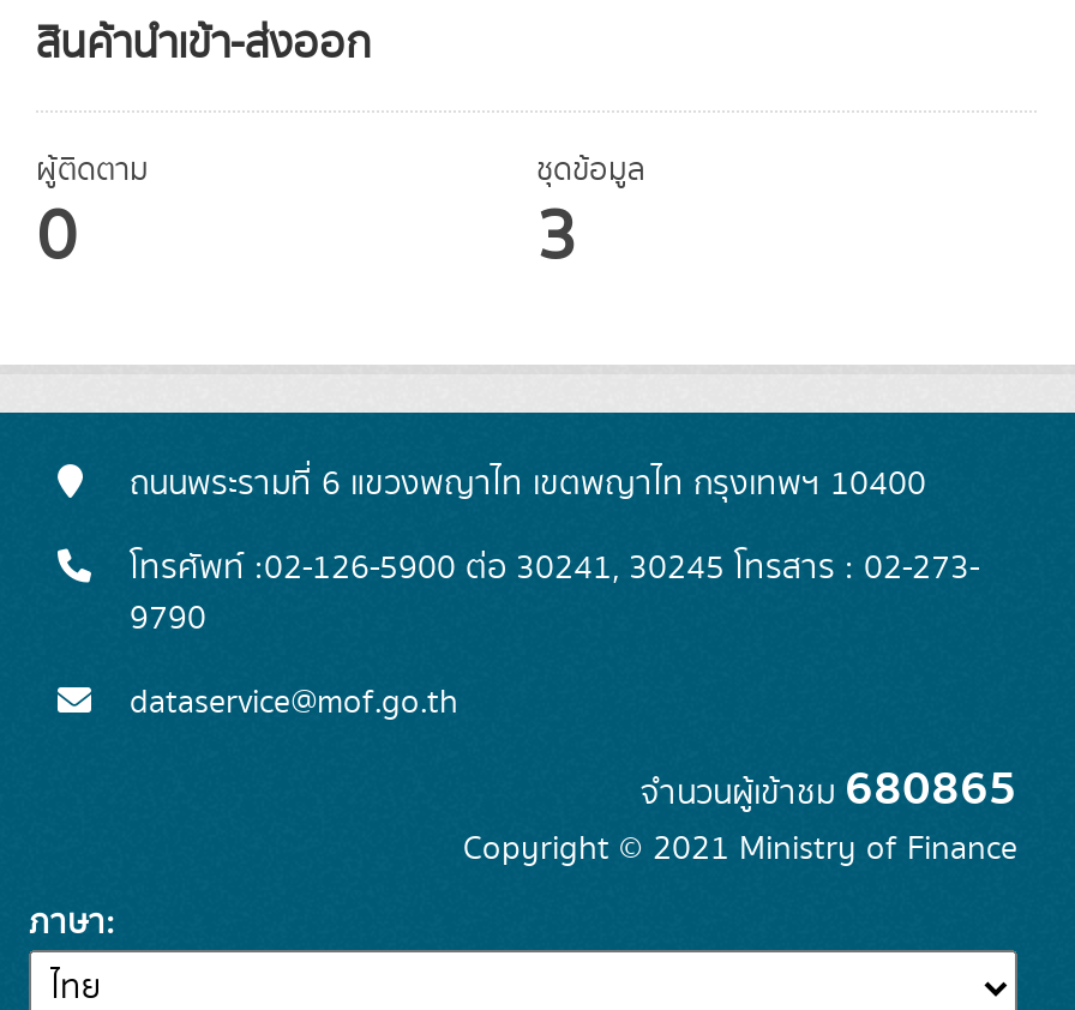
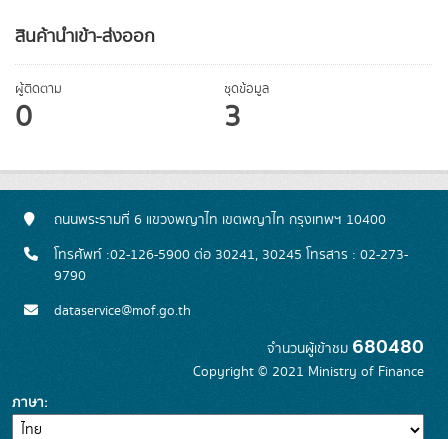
- จำนวนผู้เข้าชม680865
+ จำนวนผู้เข้าชม680480
